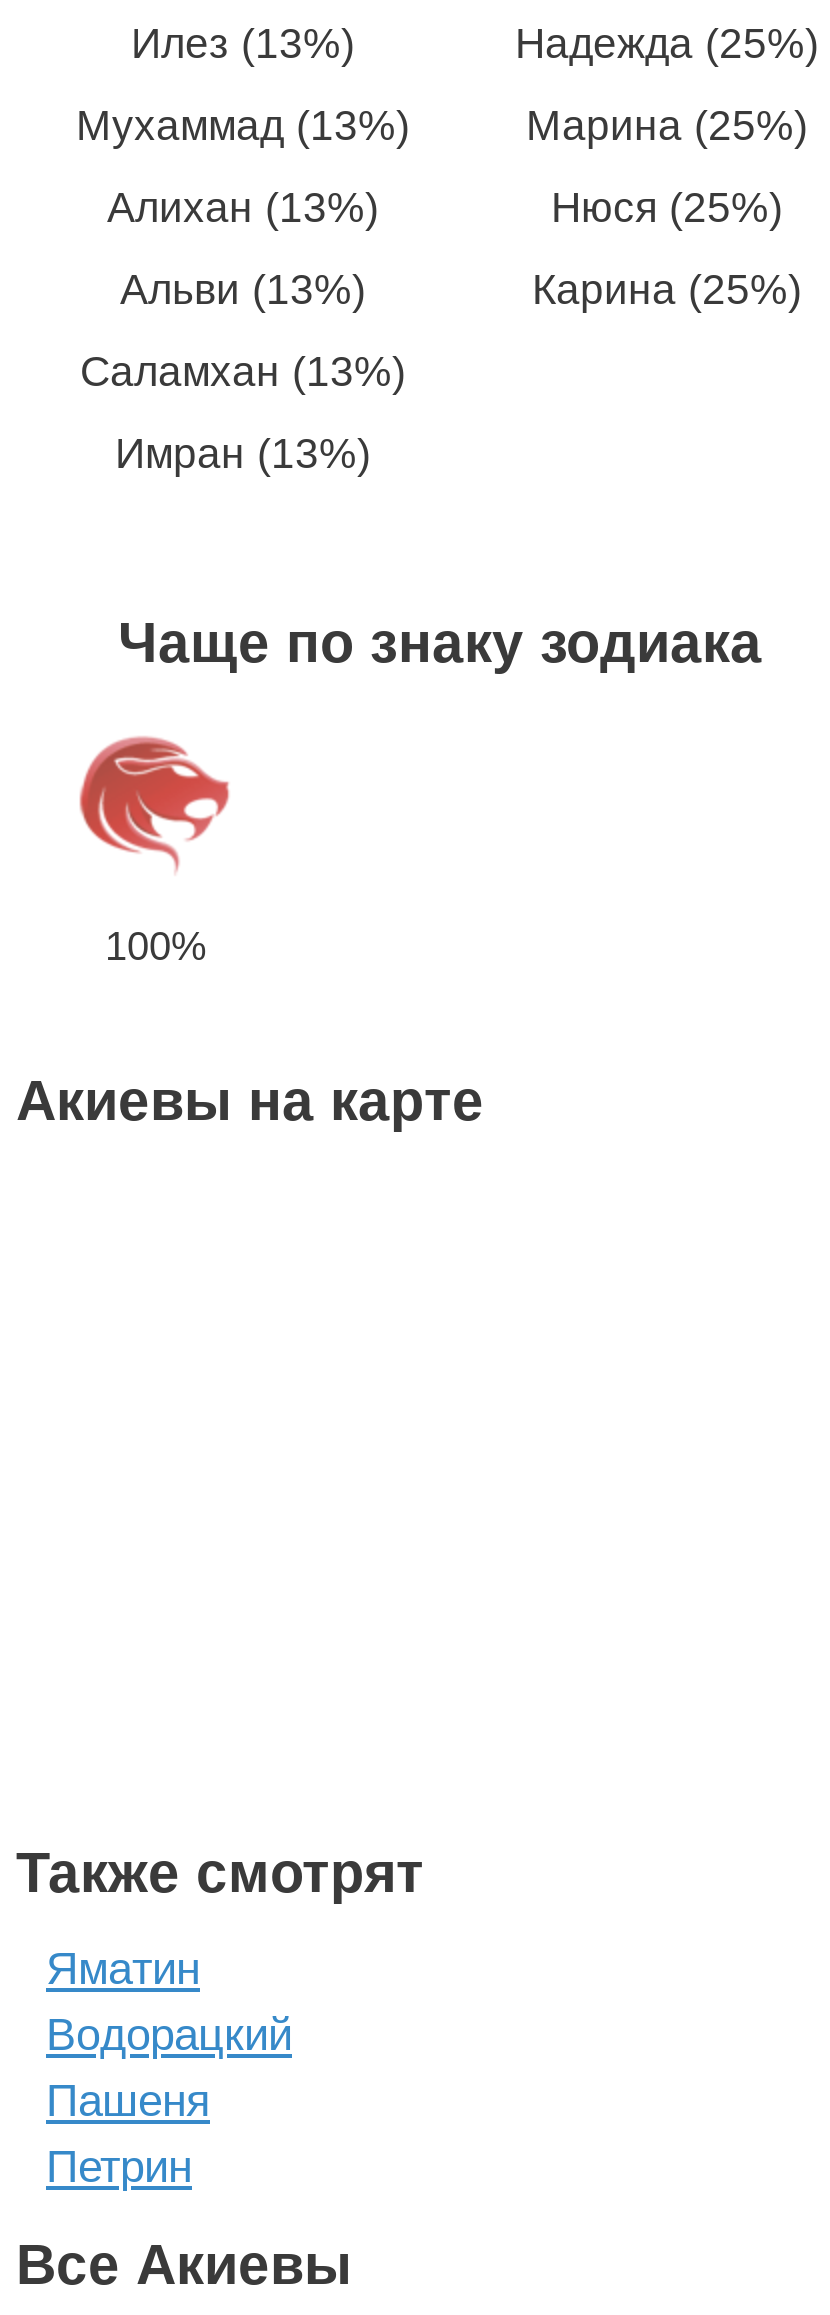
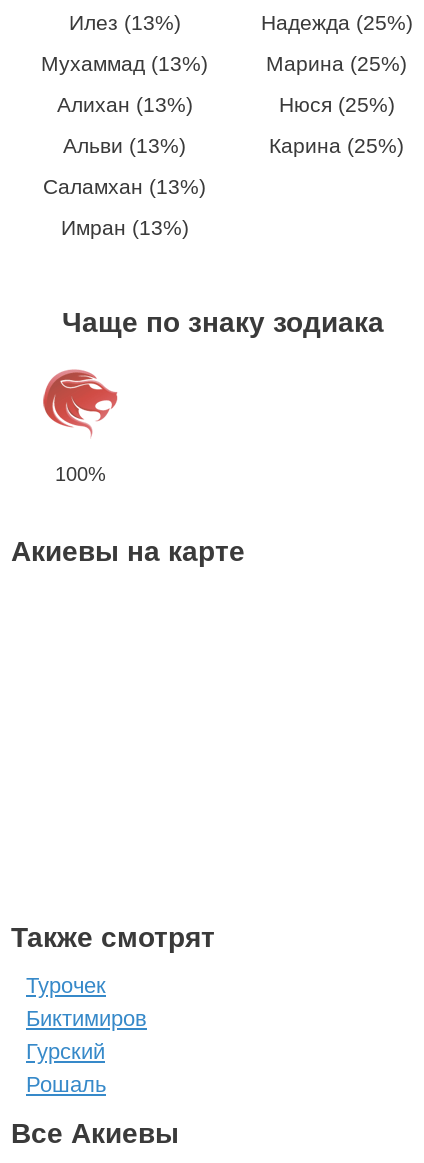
- Яматин
- Водорацкий
- Пашеня
- Петрин
+ Турочек
+ Биктимиров
+ Гурский
+ Рошаль
